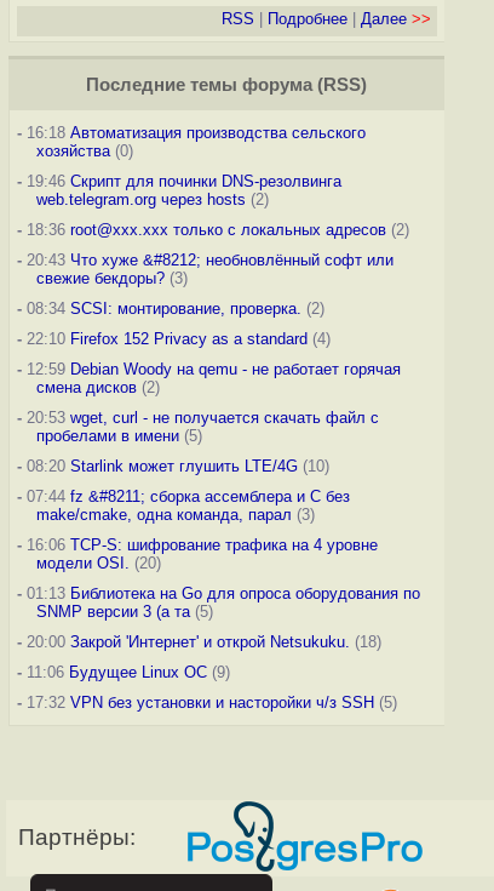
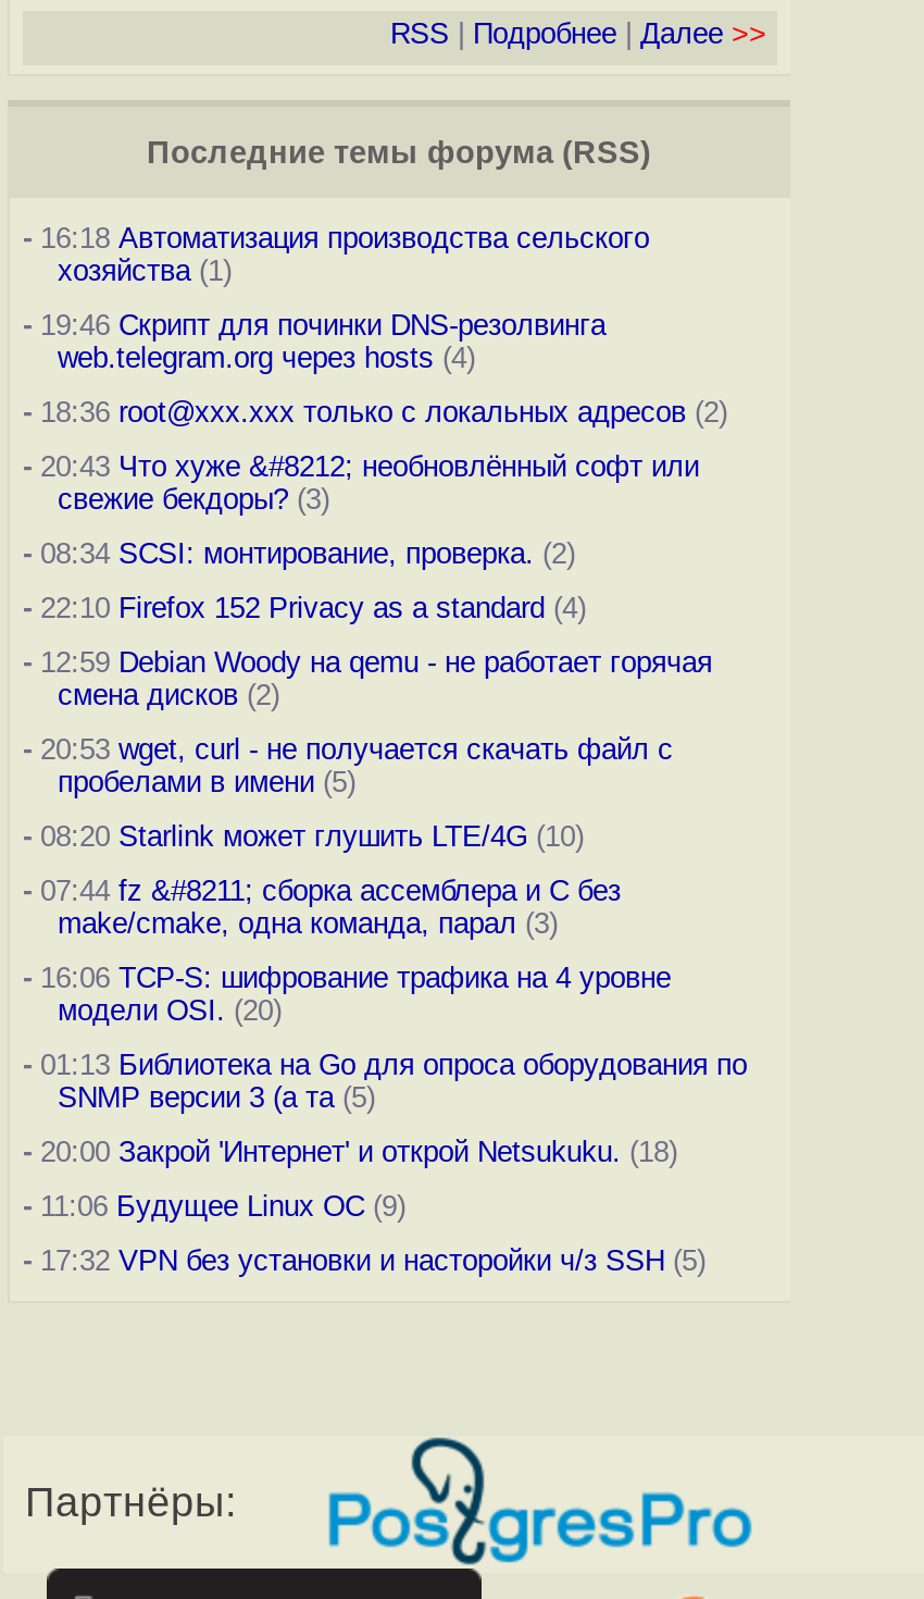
- хозяйства (0)
+ хозяйства (1)

- web.telegram.org через hosts (2)
+ web.telegram.org через hosts (4)
